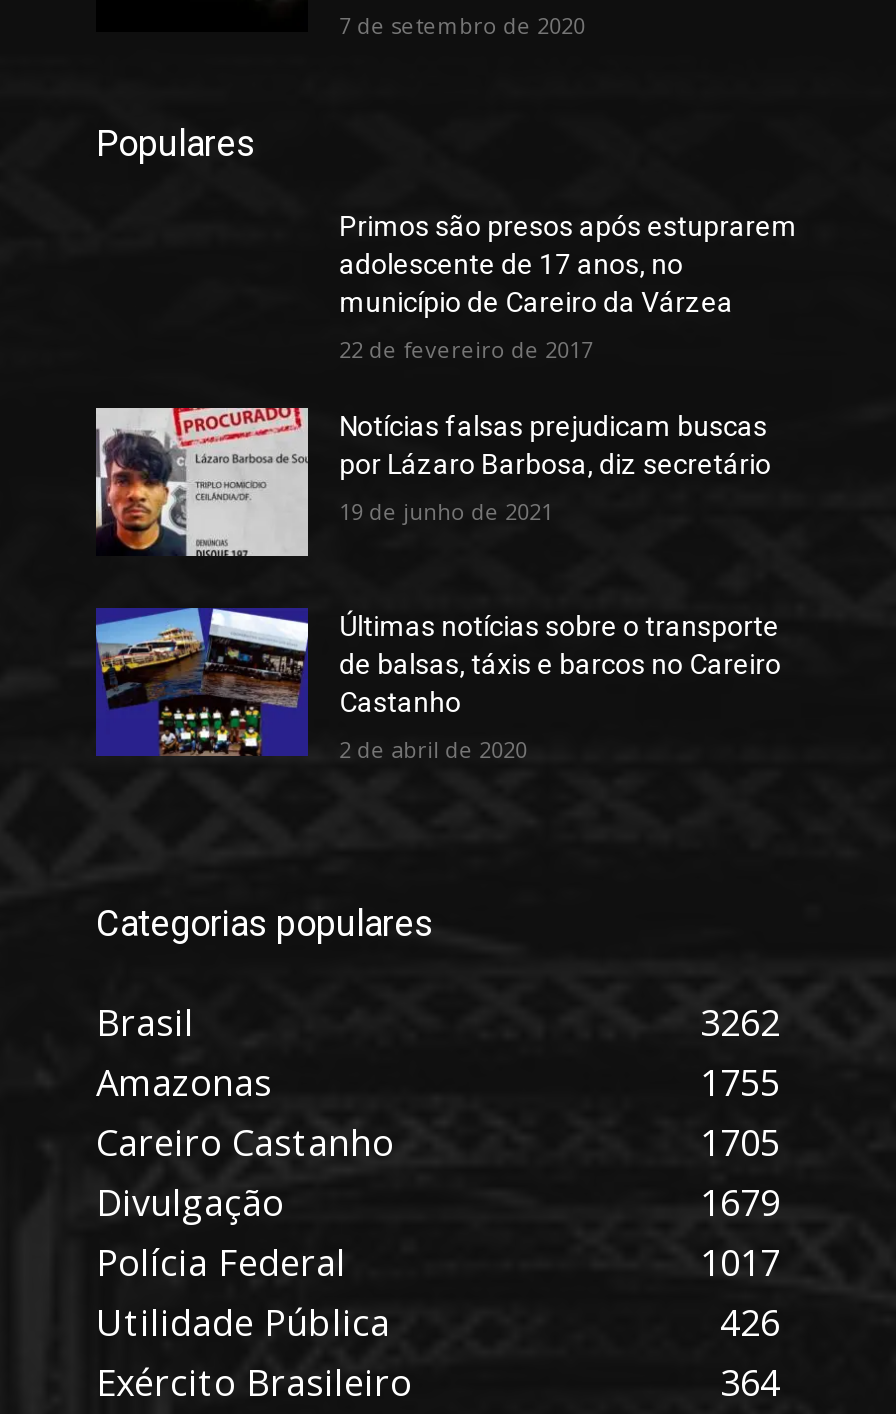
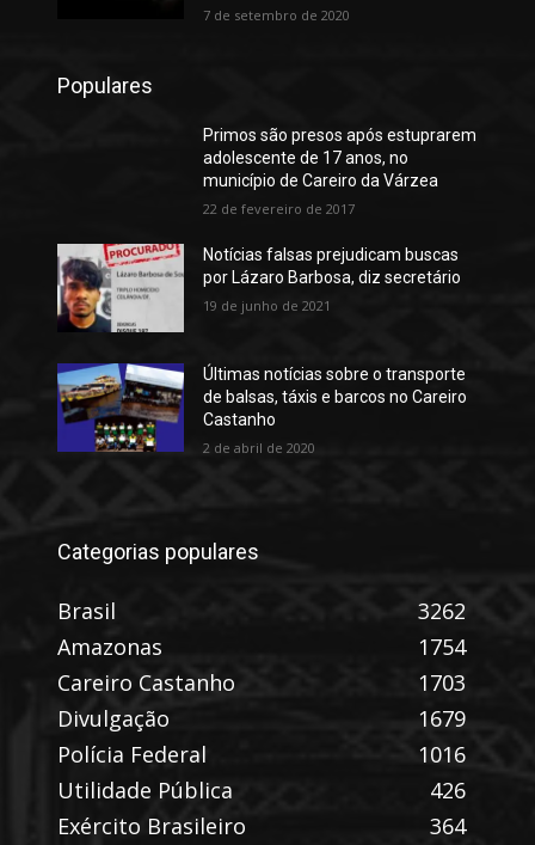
- 1755
+ 1754

- 1705
+ 1703

- 1017
+ 1016
